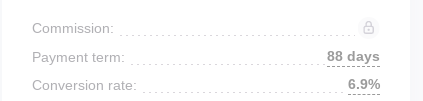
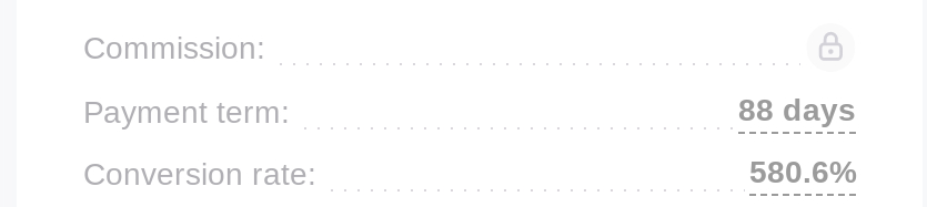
- 6.9%
+ 580.6%
